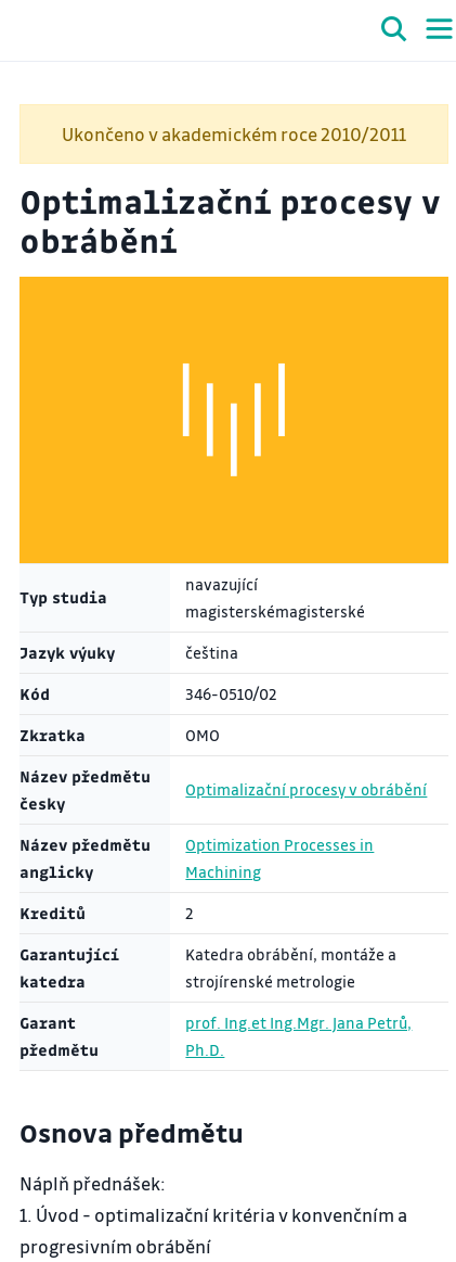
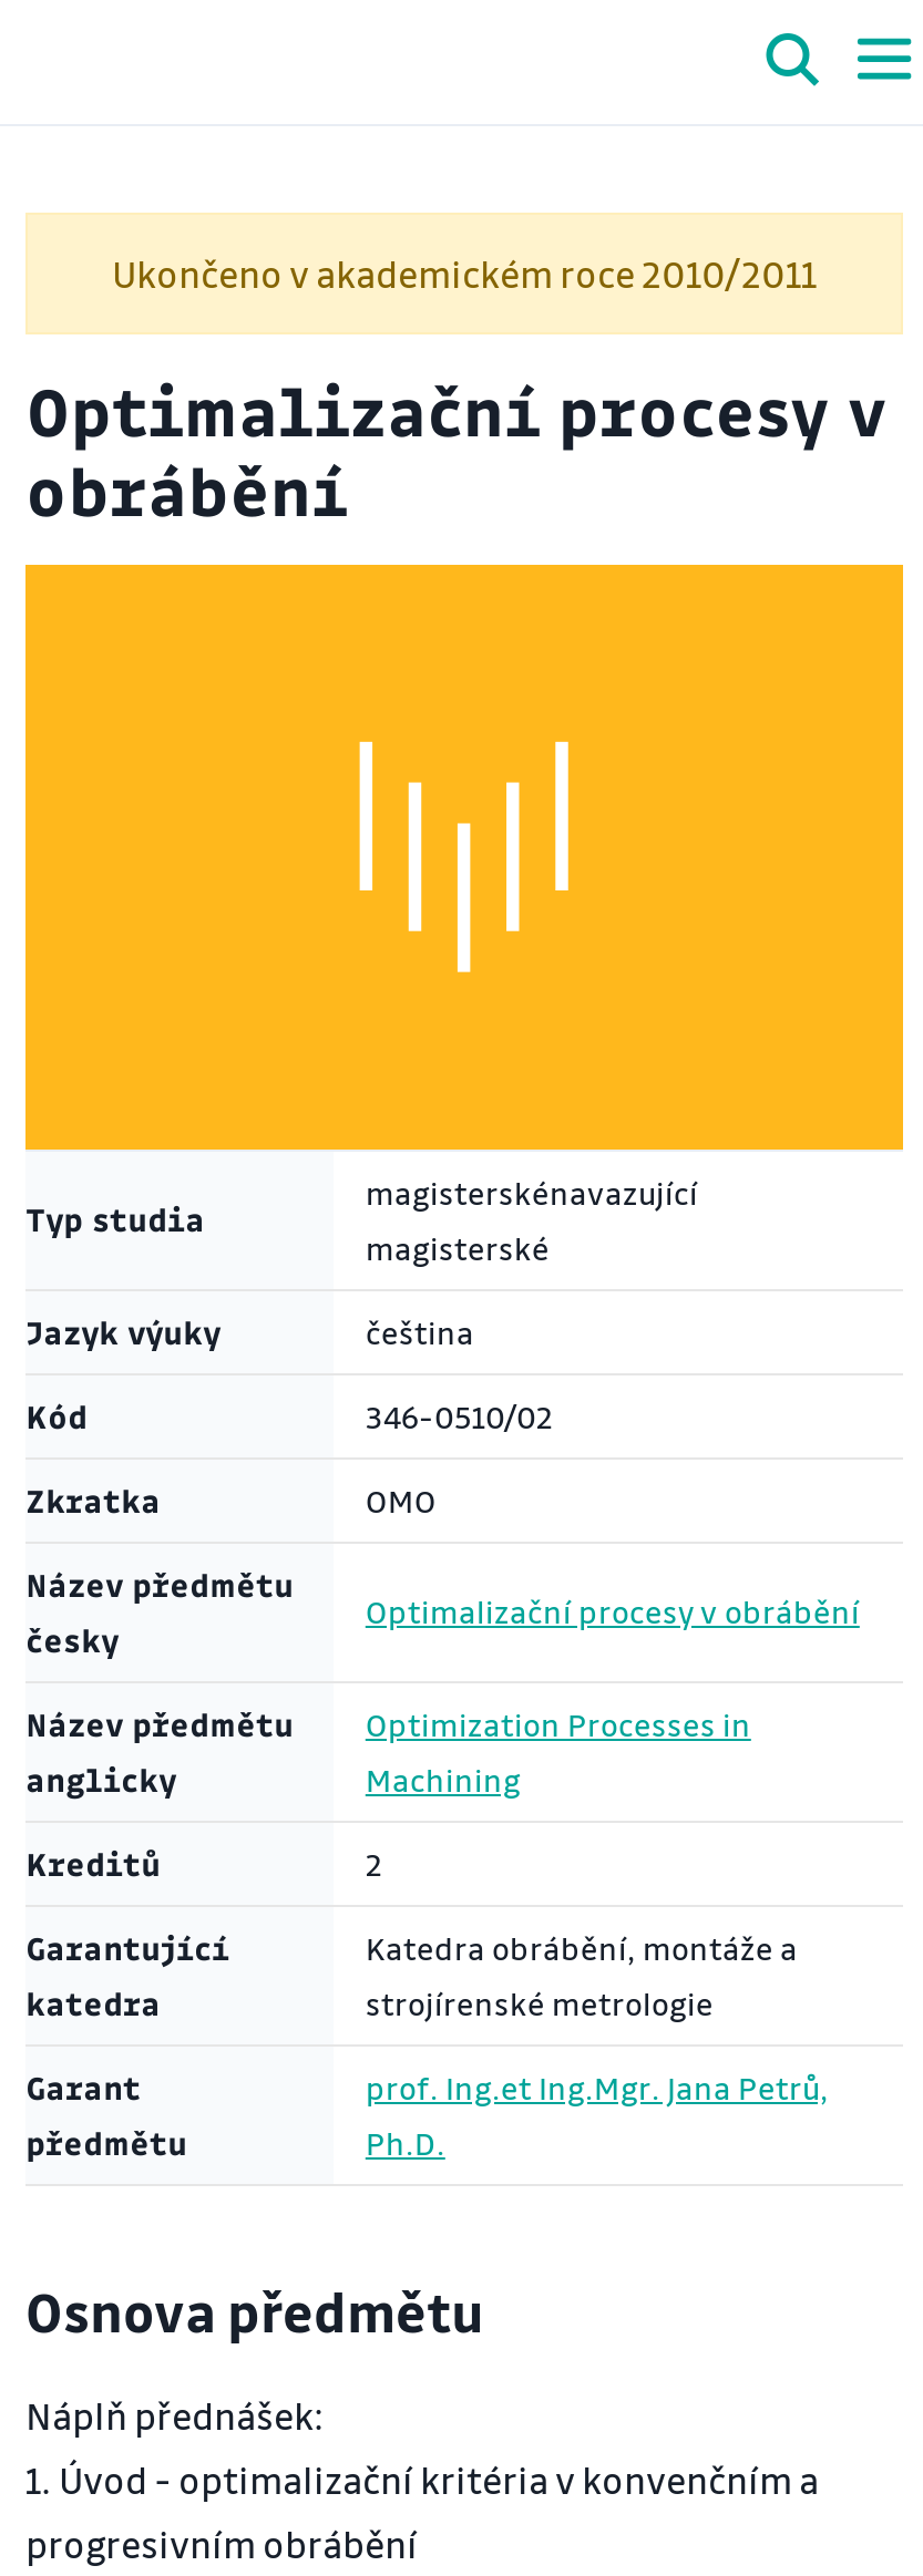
- navazující
- magisterskémagisterské
+ magisterskénavazující
+ magisterské
